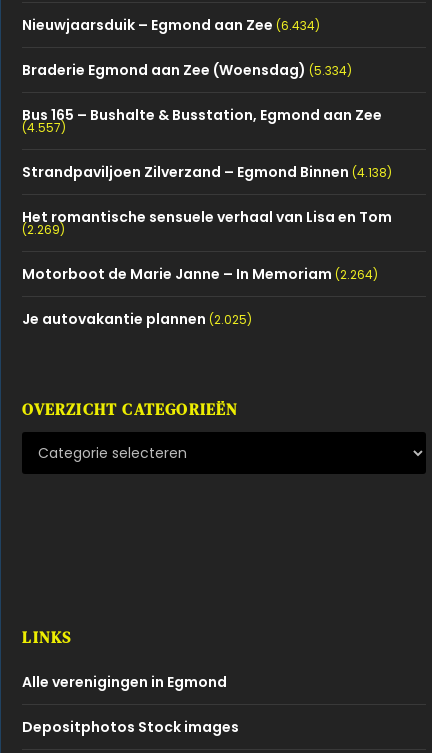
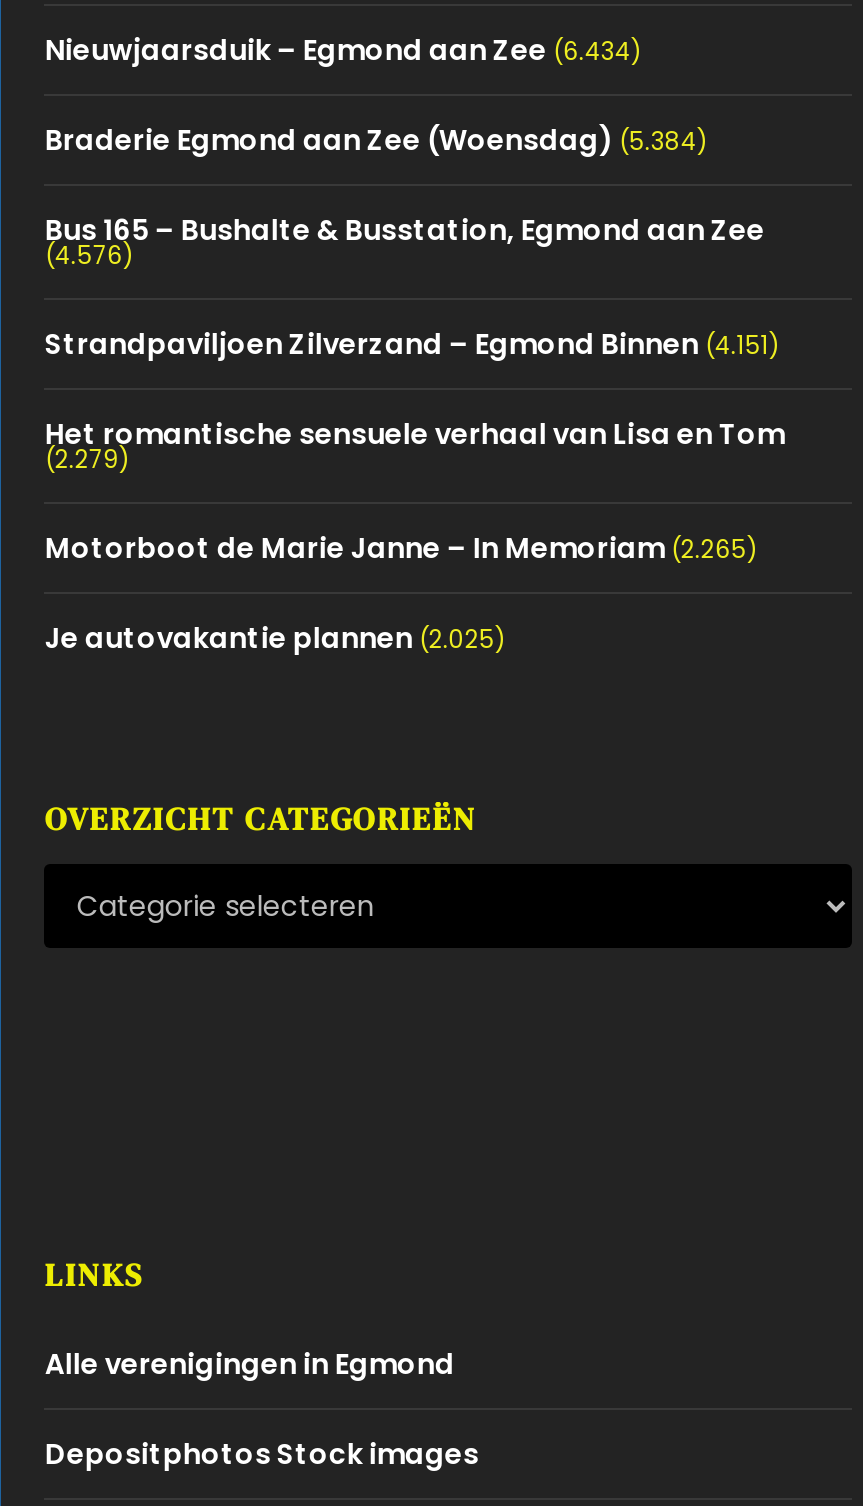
- Braderie Egmond aan Zee (Woensdag) (5.334)
+ Braderie Egmond aan Zee (Woensdag) (5.384)

- (4.557)
+ (4.576)

- Strandpaviljoen Zilverzand – Egmond Binnen (4.138)
+ Strandpaviljoen Zilverzand – Egmond Binnen (4.151)

- (2.269)
+ (2.279)

- Motorboot de Marie Janne – In Memoriam (2.264)
+ Motorboot de Marie Janne – In Memoriam (2.265)
